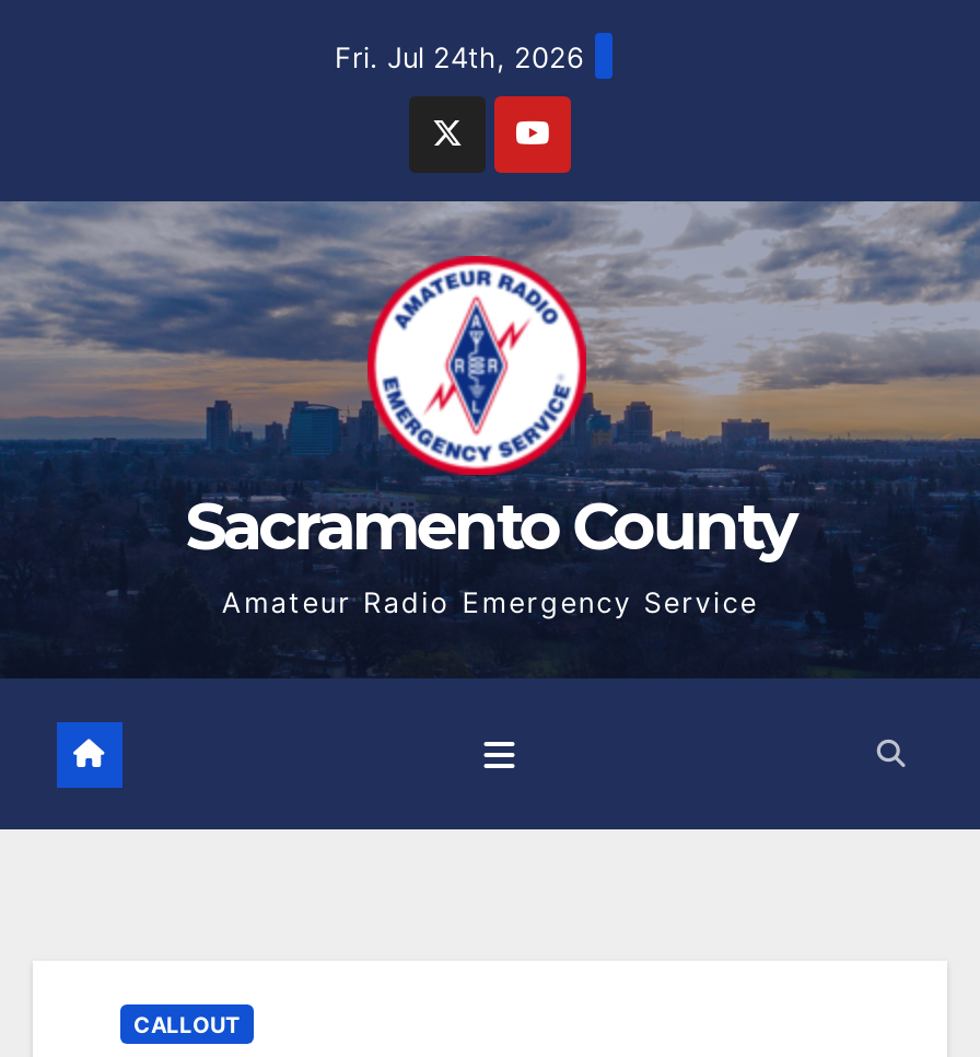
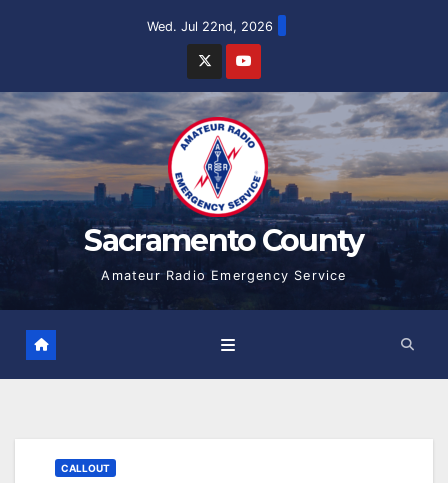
- Fri. Jul 24th, 2026
+ Wed. Jul 22nd, 2026
